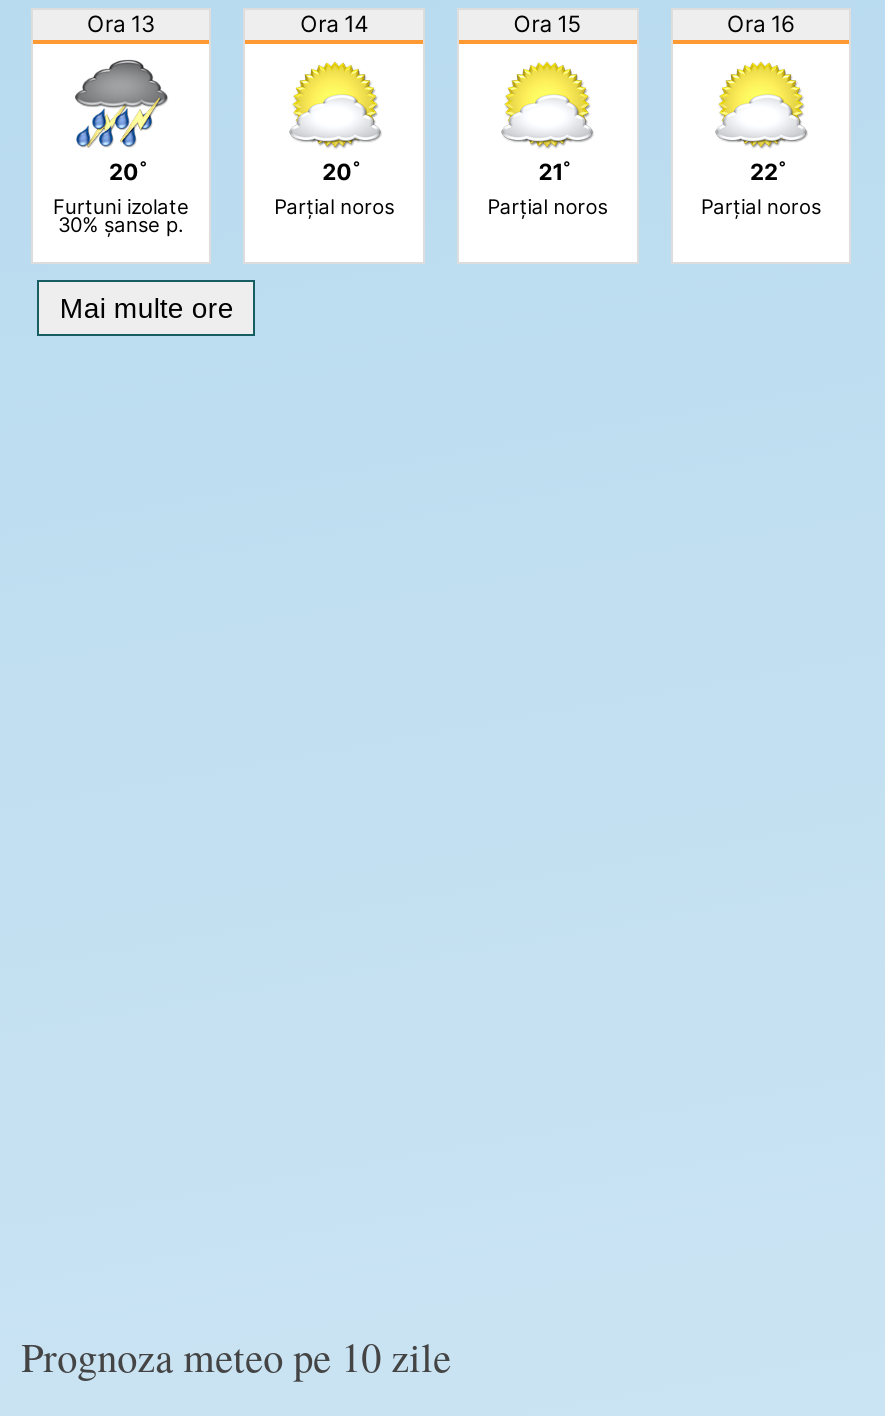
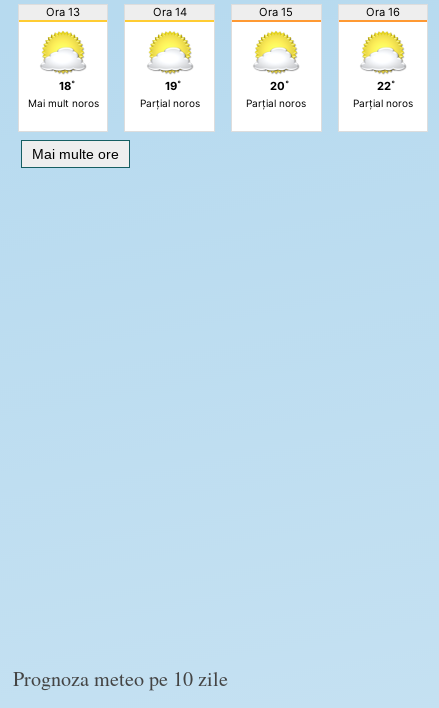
- [image]
- 20˚
- Furtuni izolate
- 30% șanse p.
+ [image]
+ 18˚
+ Mai mult noros

- 20˚
+ 19˚

- 21˚
+ 20˚
